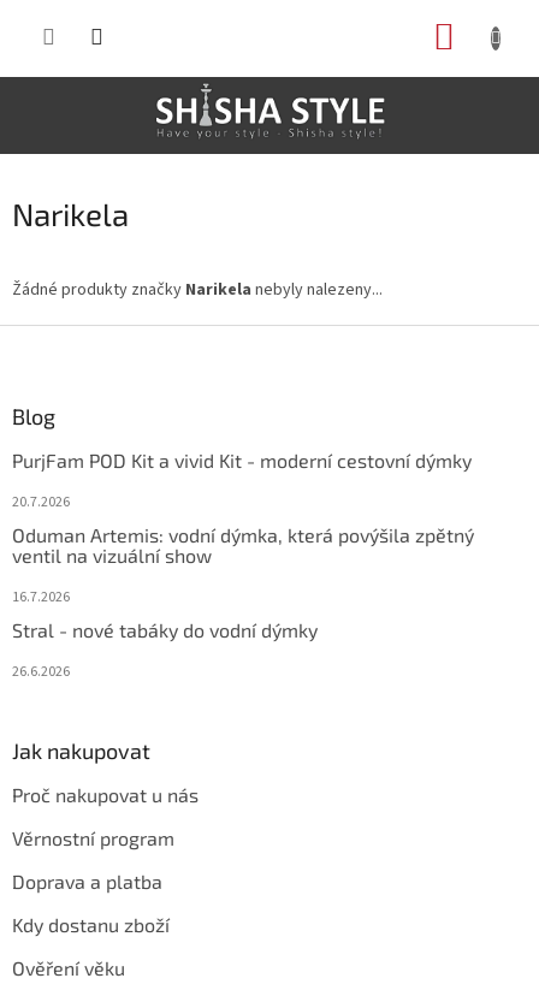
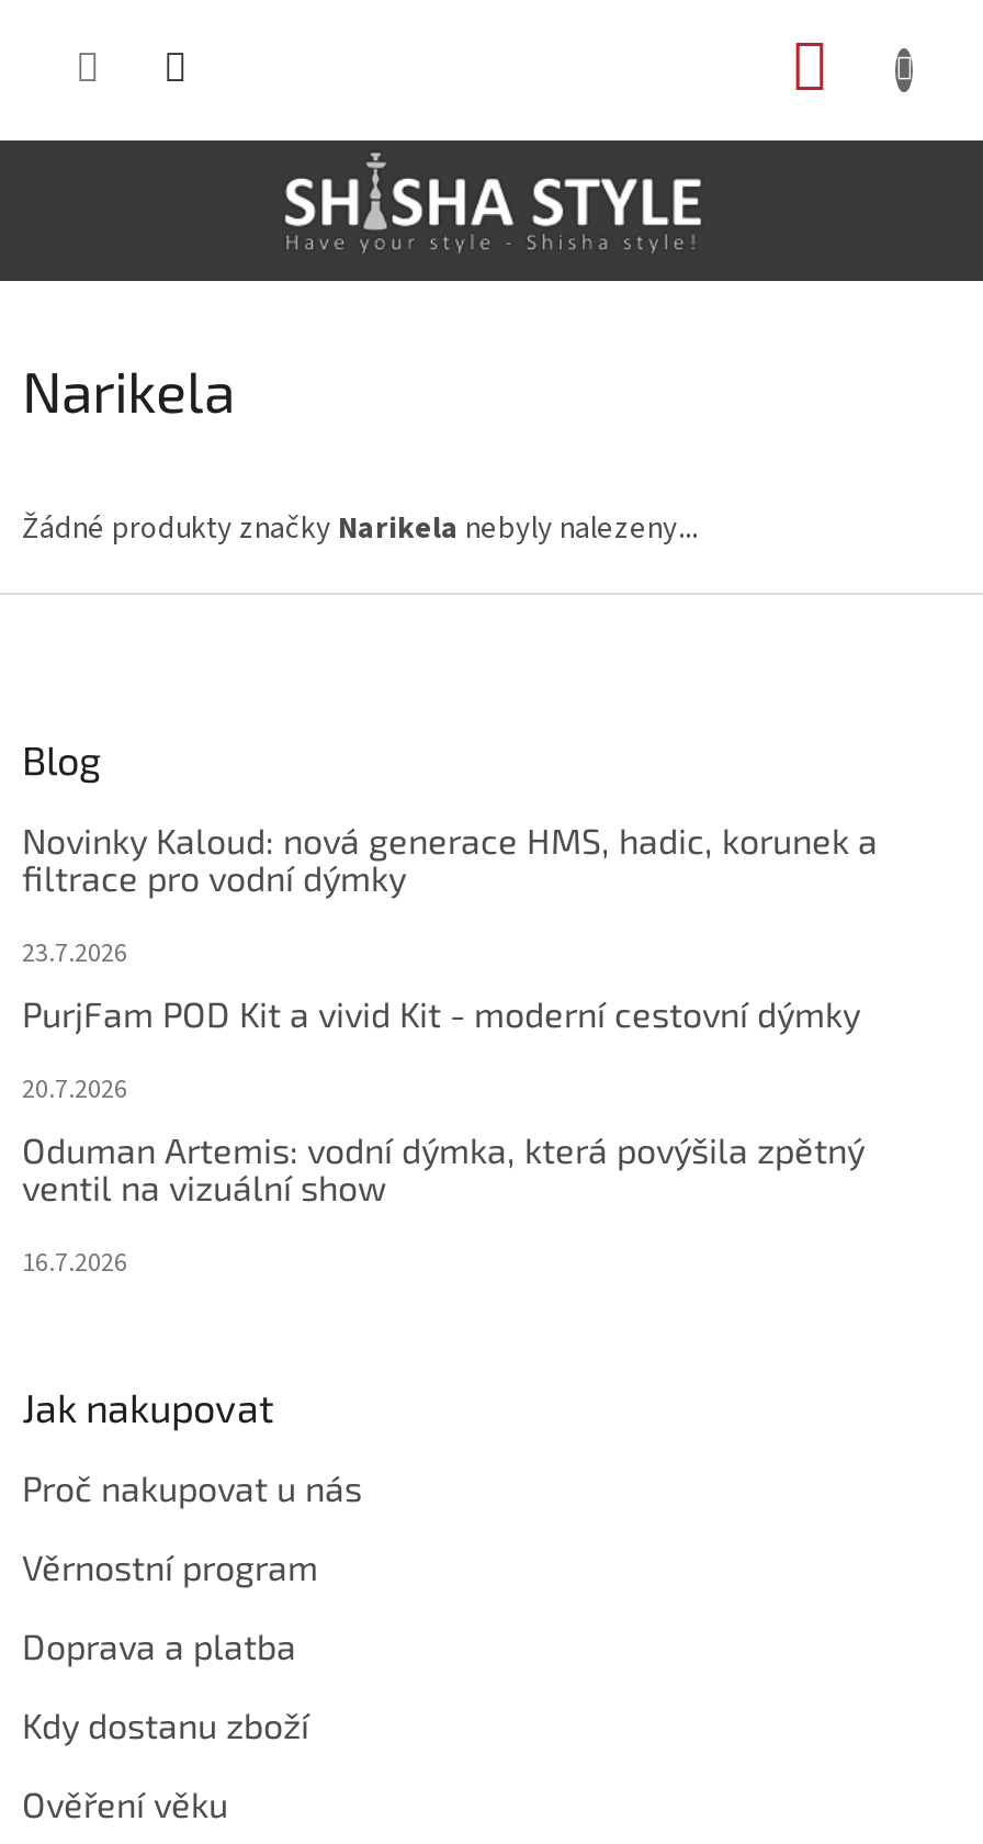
+ Novinky Kaloud: nová generace HMS, hadic, korunek a
+ filtrace pro vodní dýmky
+ 23.7.2026

moved down: PurjFam POD Kit a vivid Kit - moderní cestovní dýmky | 20.7.2026 | Oduman Artemis: vodní dýmka, která povýšila zpětný | ventil na vizuální show | 16.7.2026

- Stral - nové tabáky do vodní dýmky
- 26.6.2026
